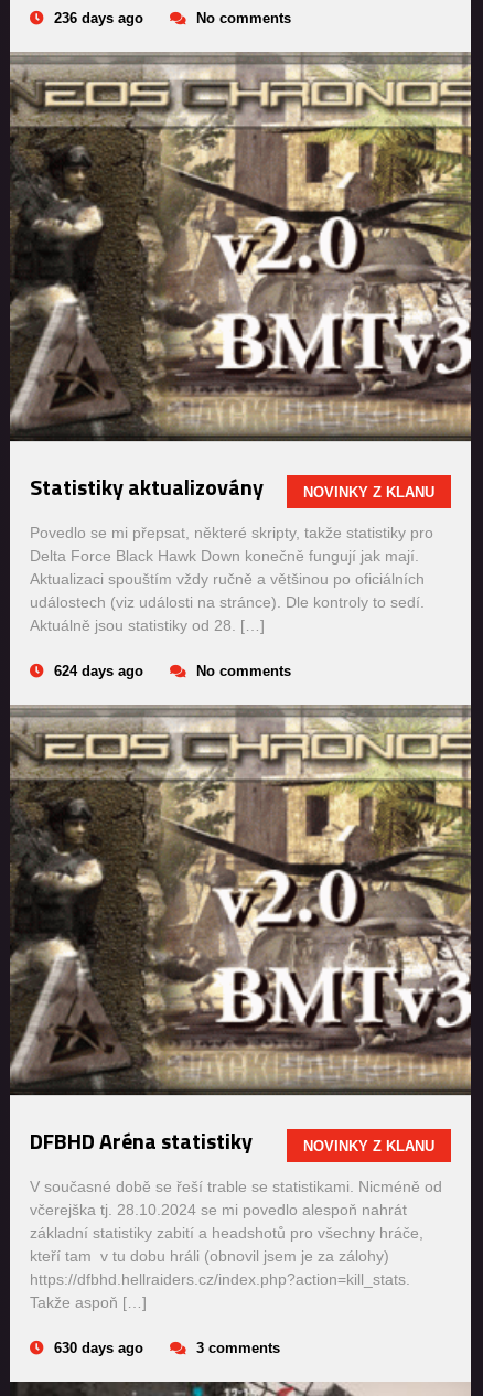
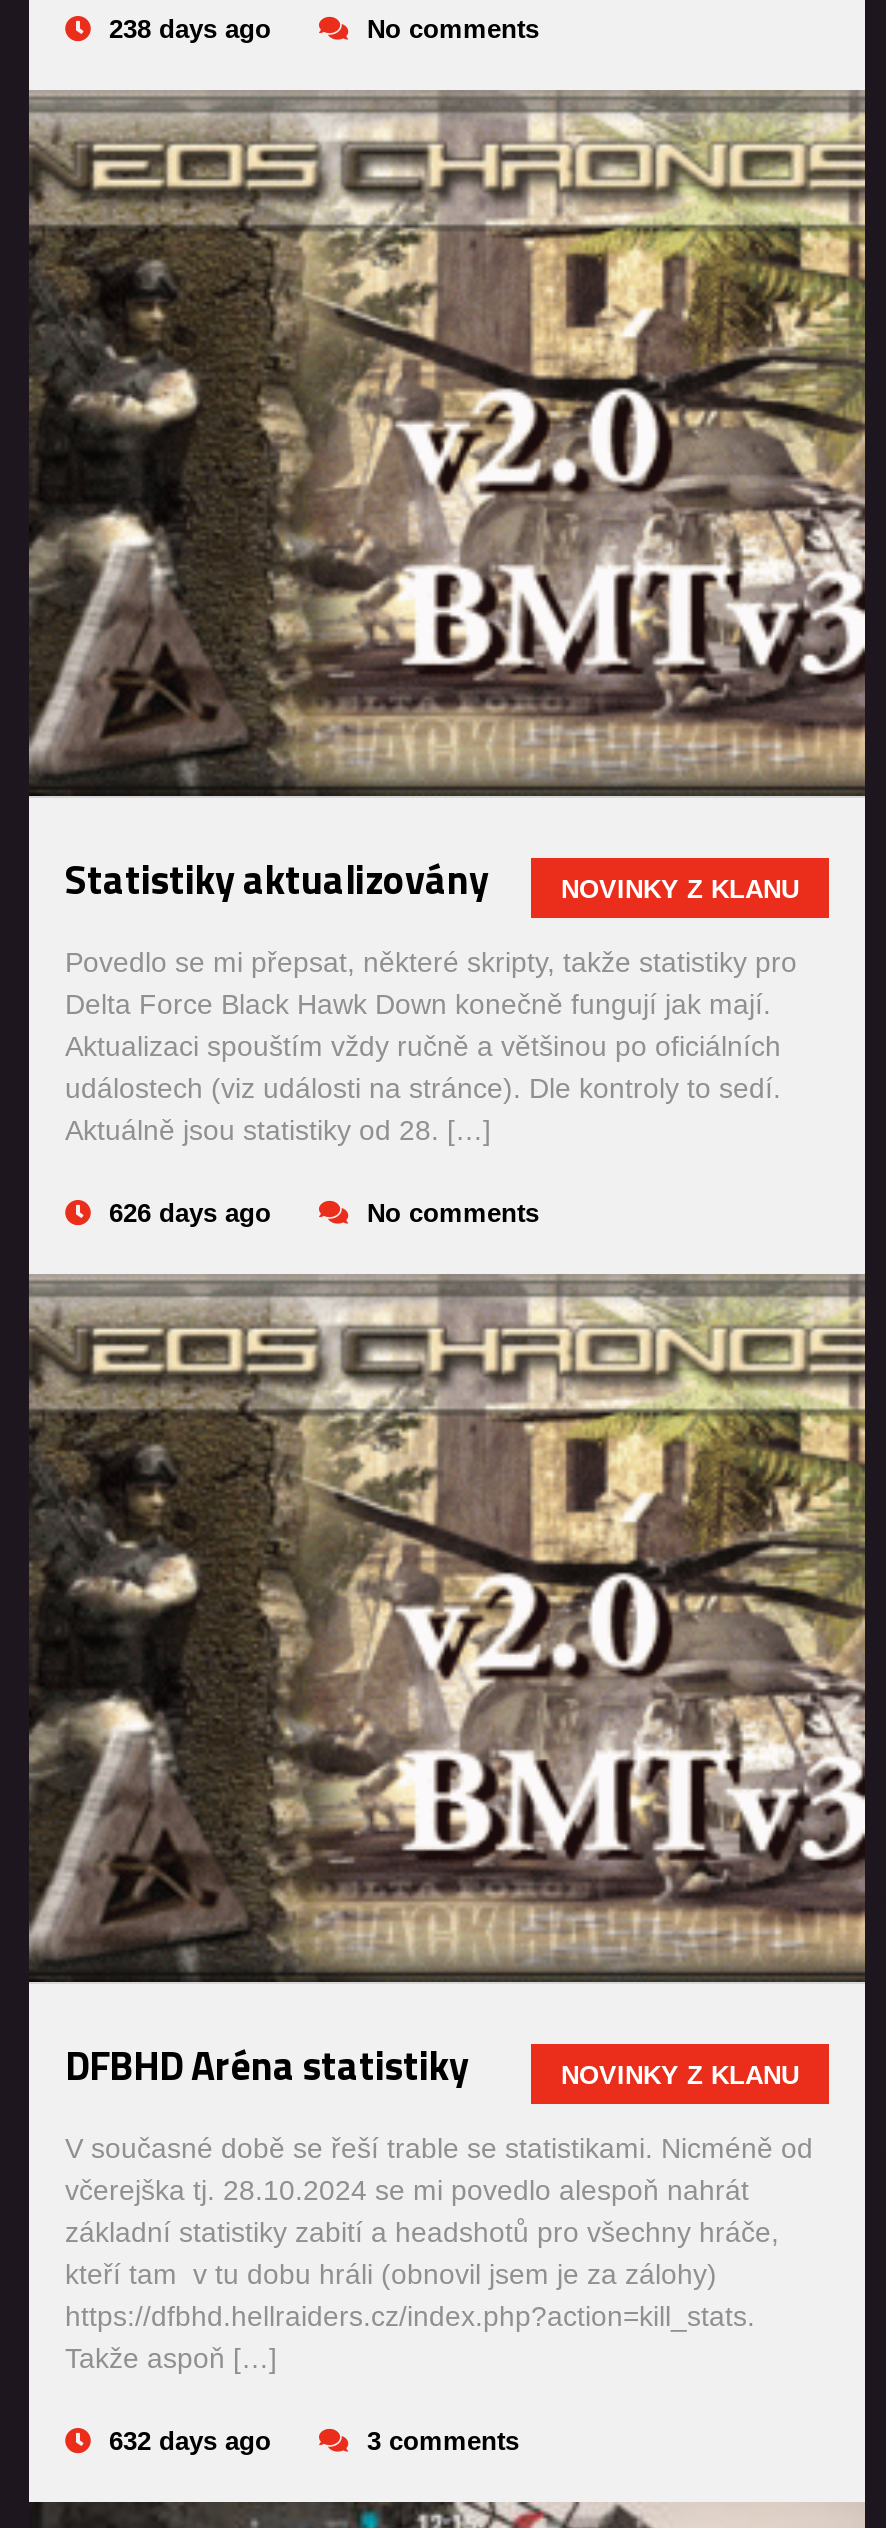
- 236 days ago
+ 238 days ago

- 624 days ago
+ 626 days ago

- 630 days ago
+ 632 days ago
